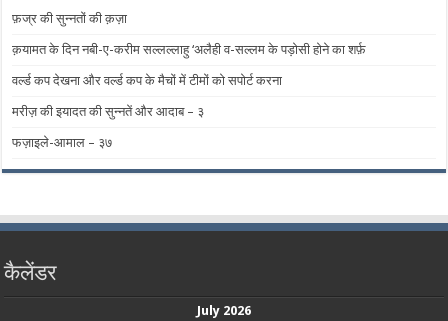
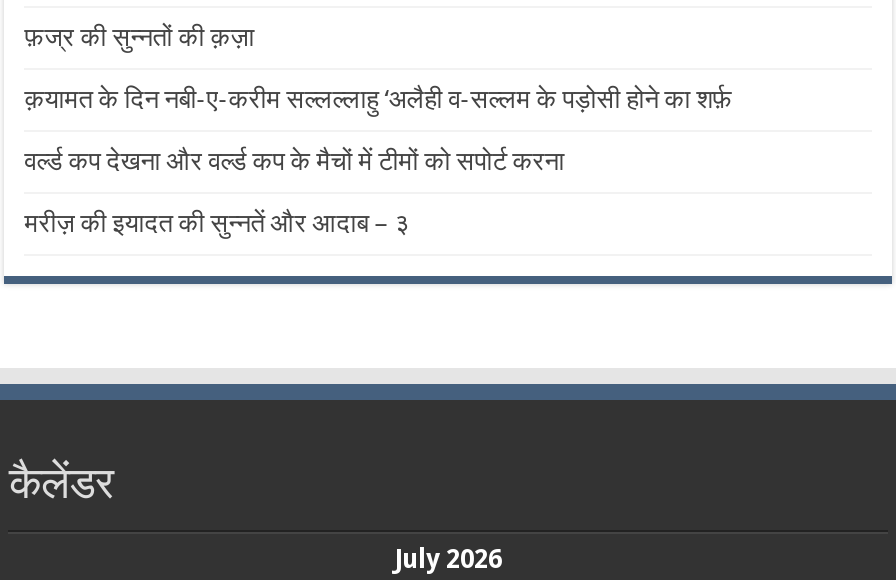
- फज़ाइले-आमाल – ३७
